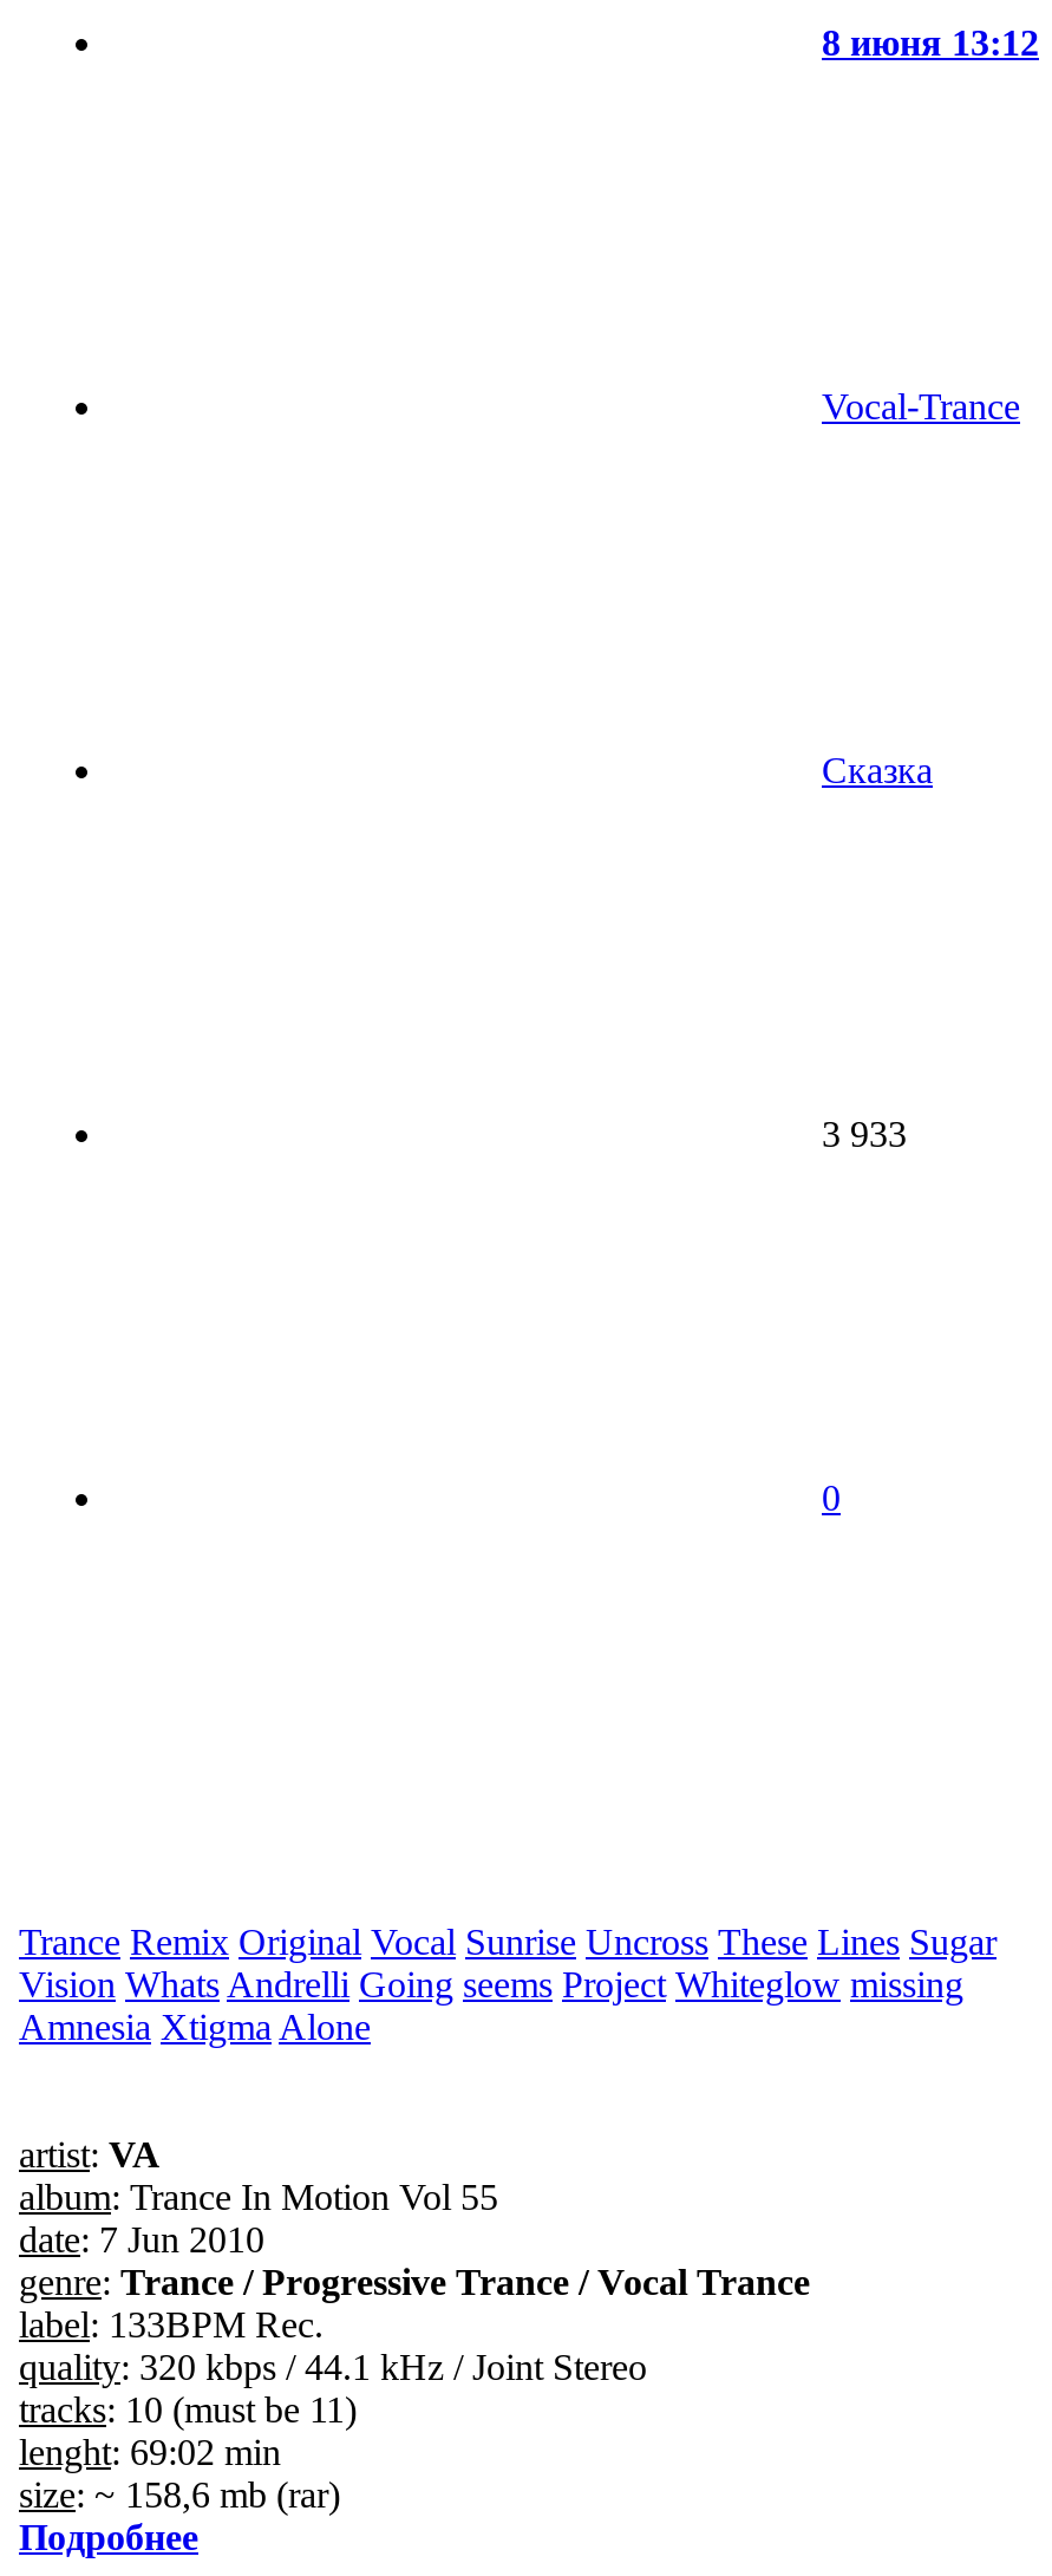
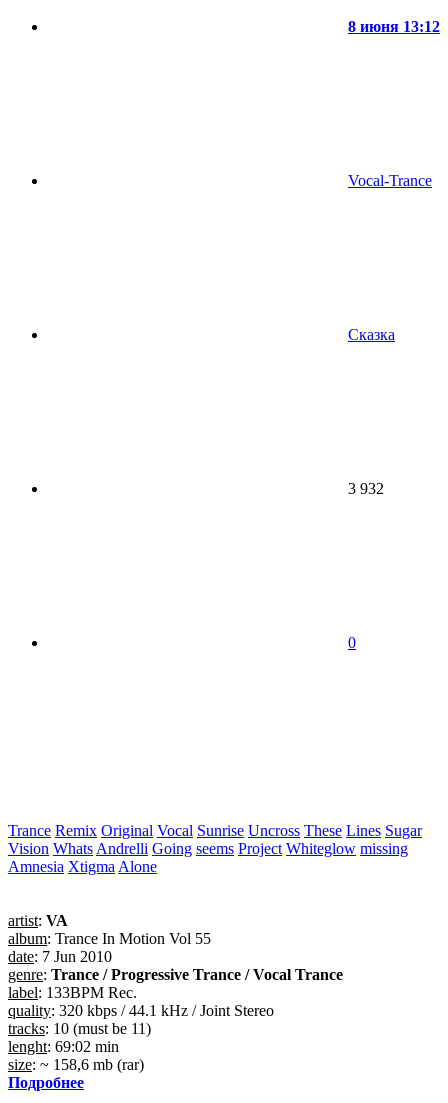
- 3 933
+ 3 932
